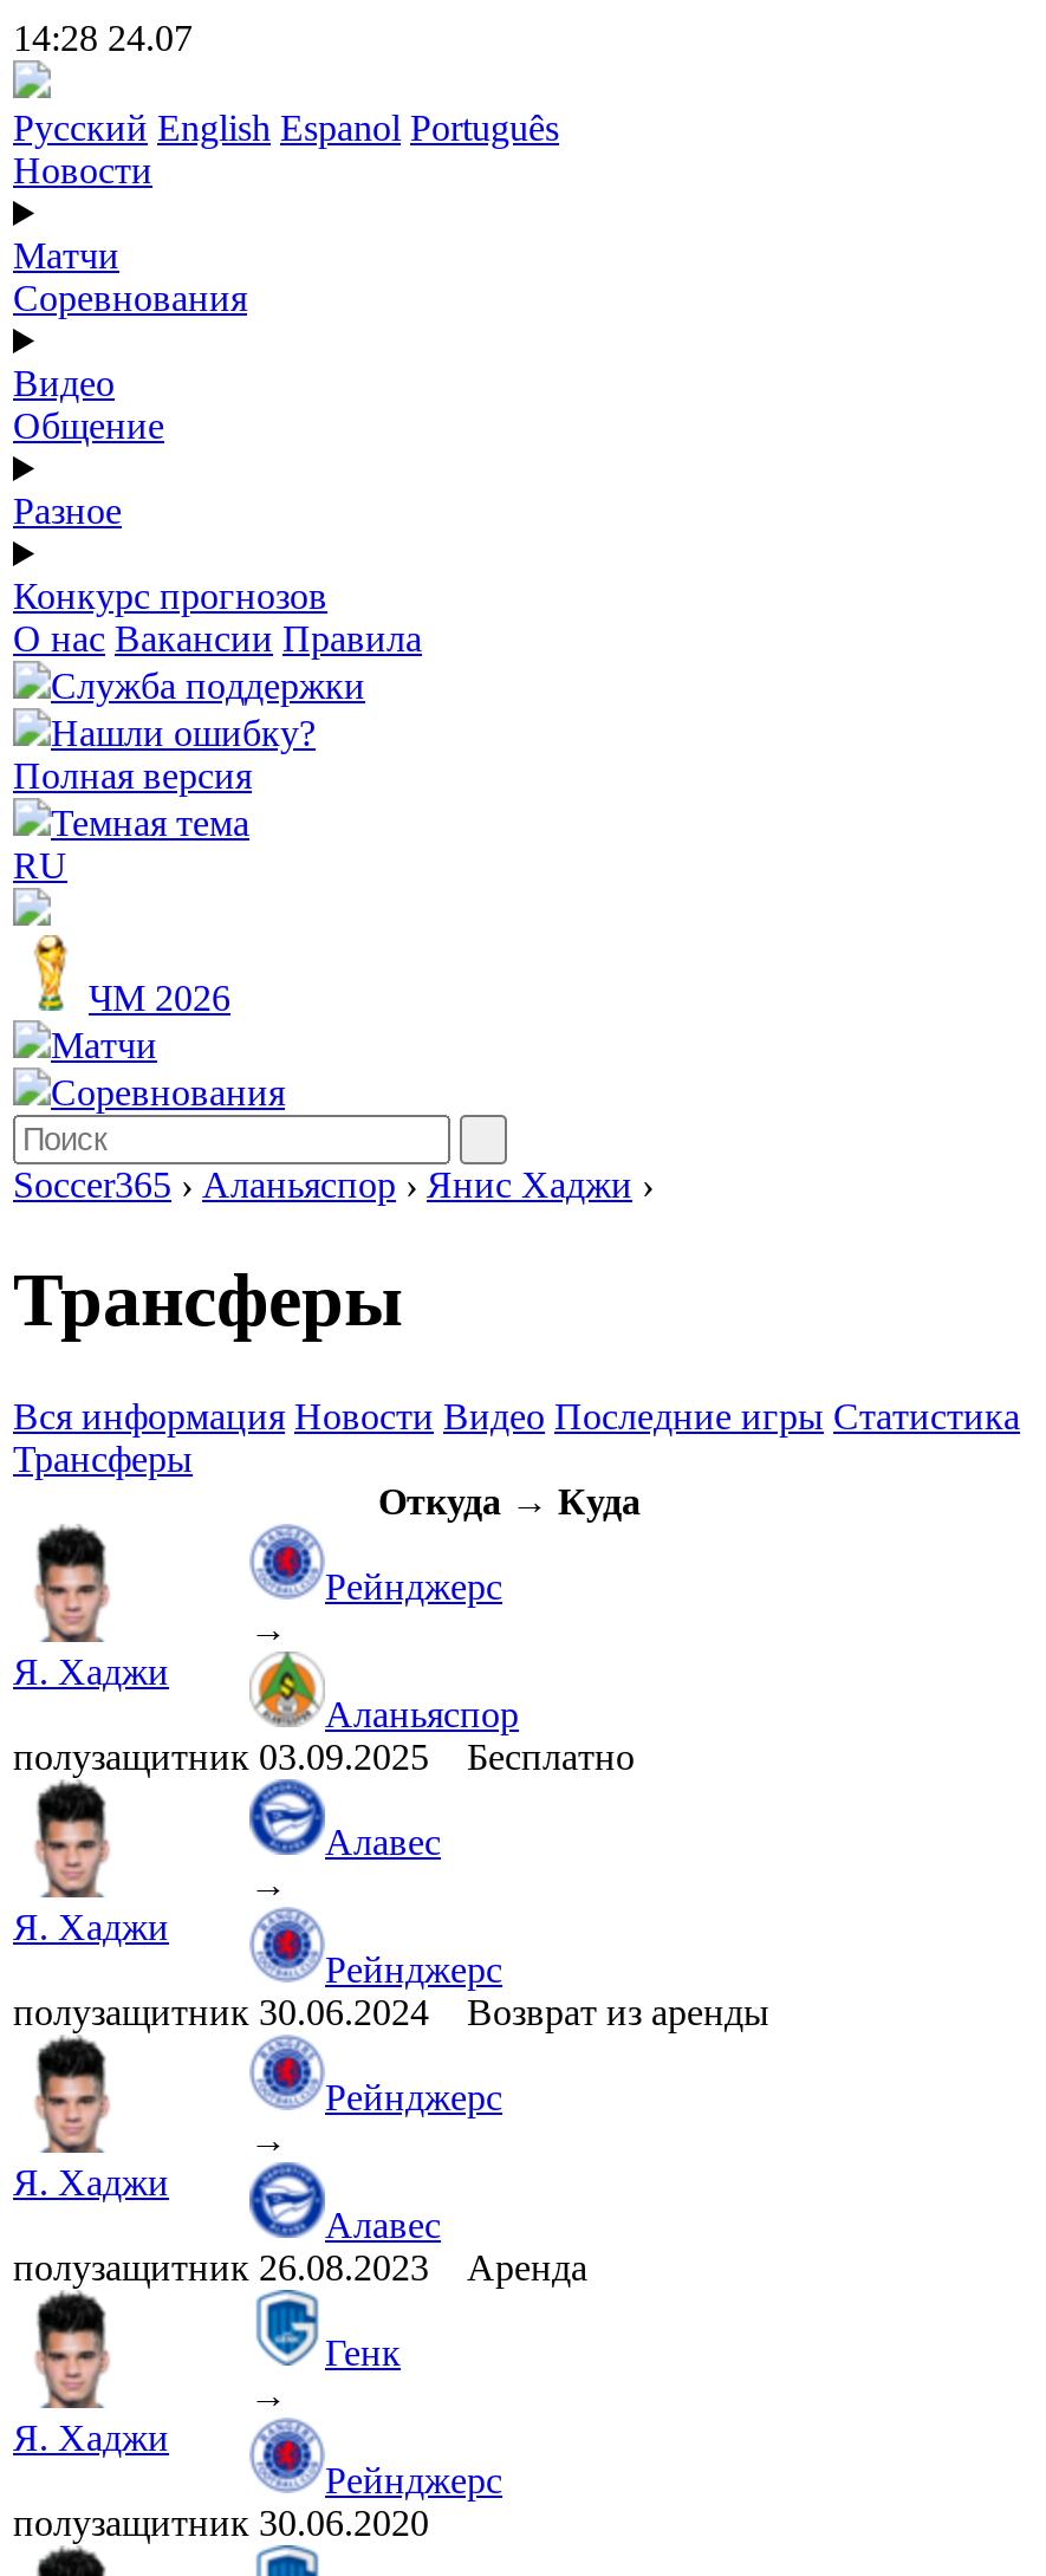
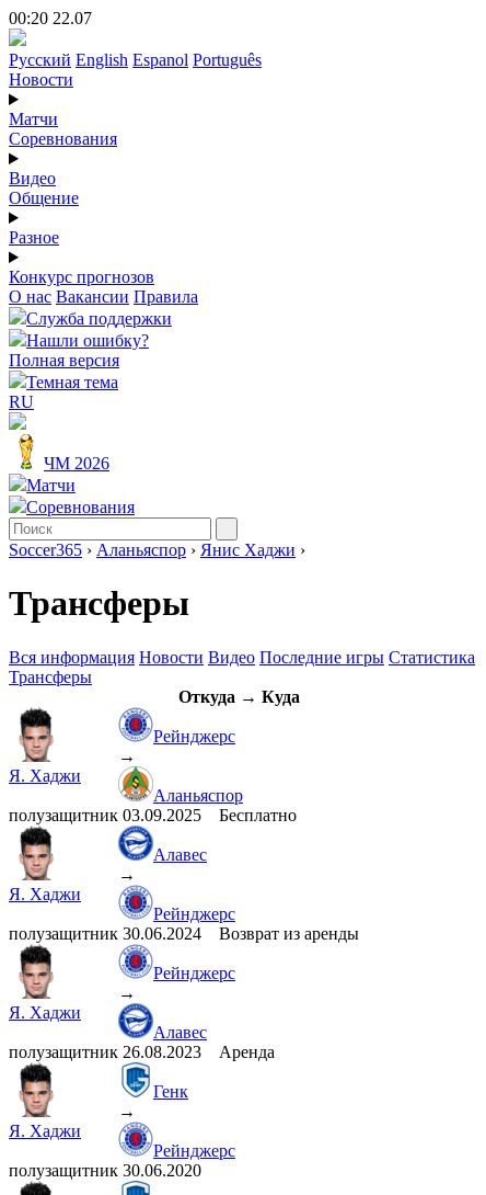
- 14:28 24.07
+ 00:20 22.07
